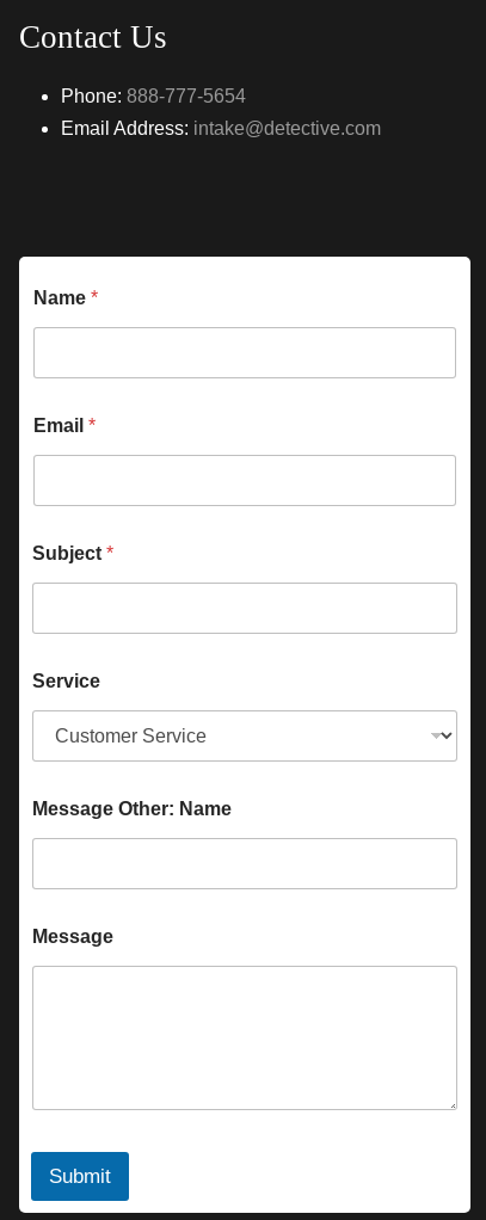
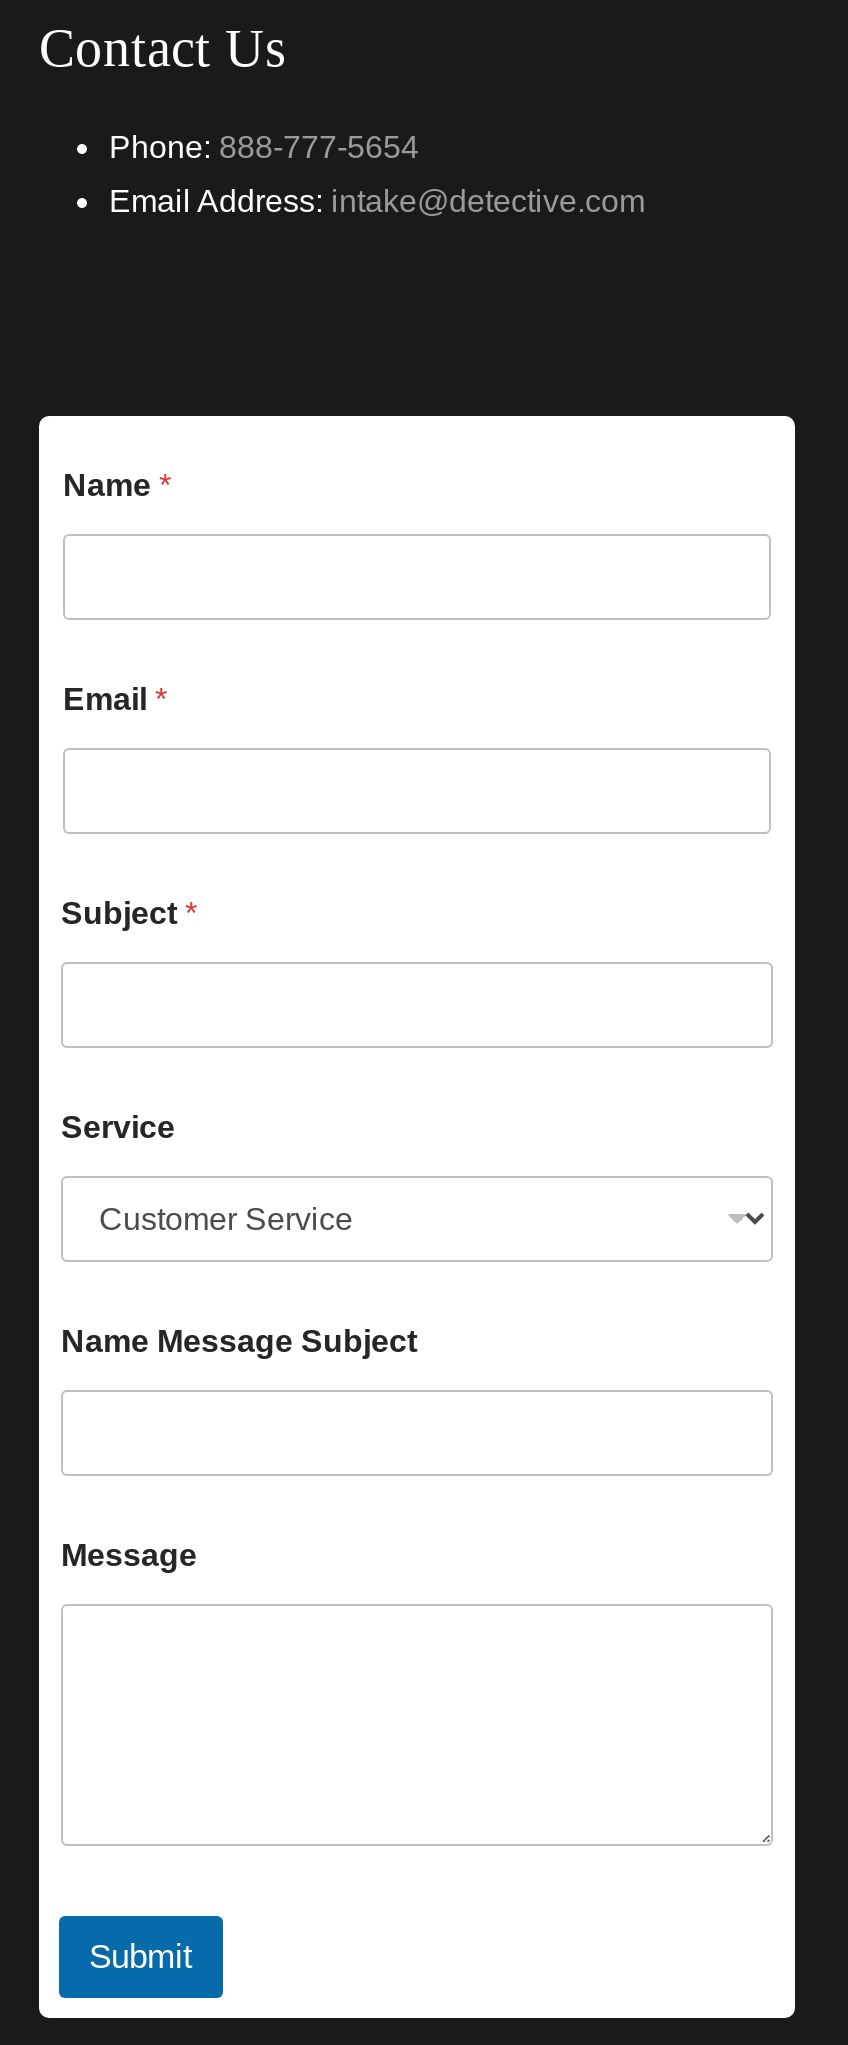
- Message Other: Name
+ Name Message Subject
